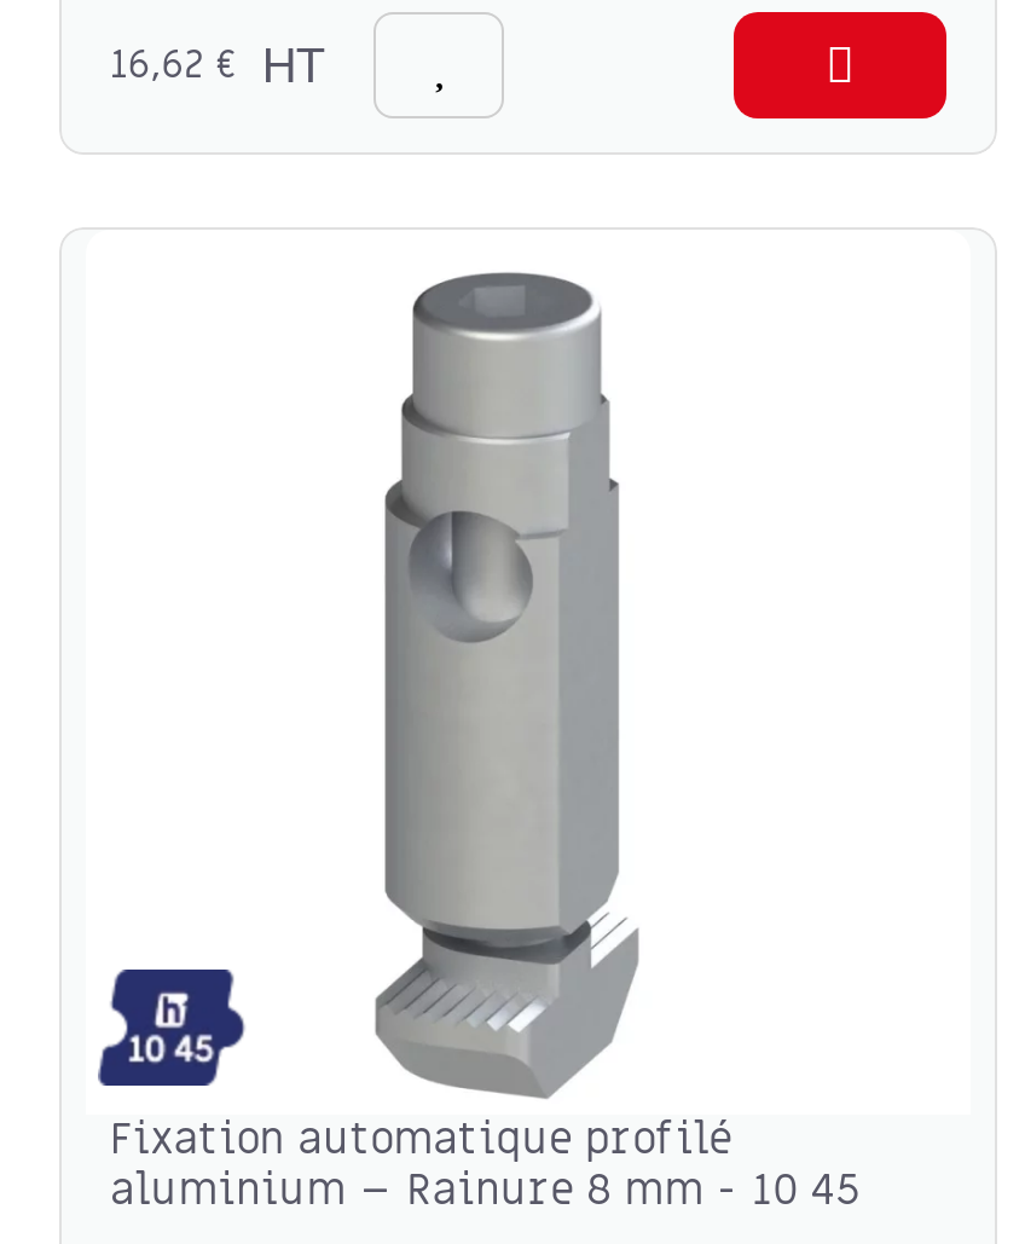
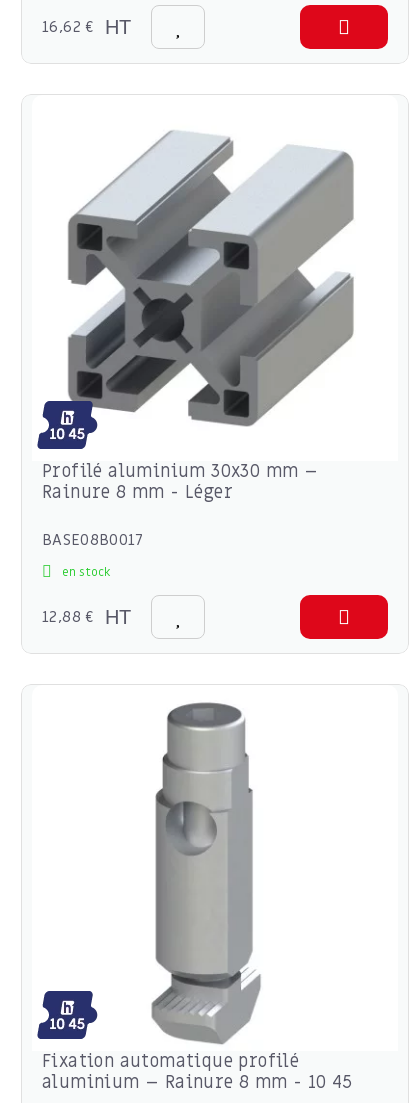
+ [image]
+ Profilé aluminium 30x30 mm –
+ Rainure 8 mm - Léger
+ BASE08B0017
+ en stock
+ 12,88 € HT
